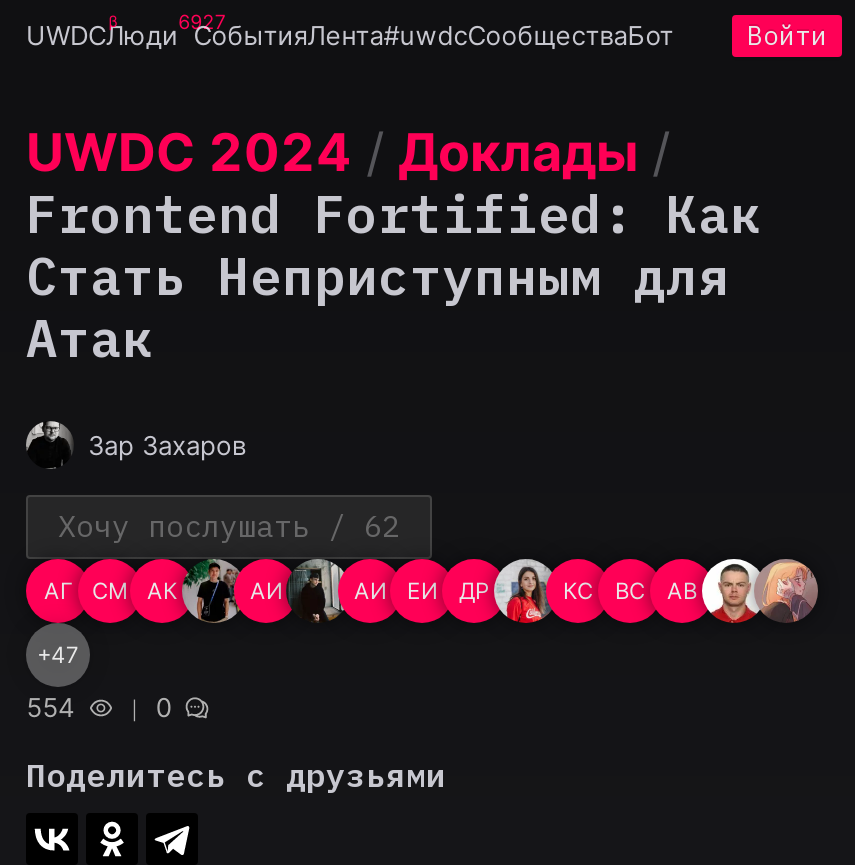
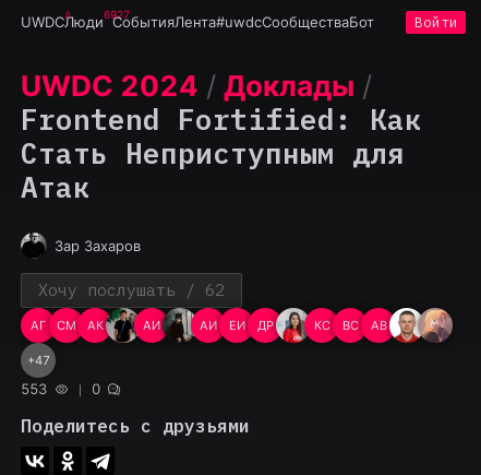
- 554
+ 553
